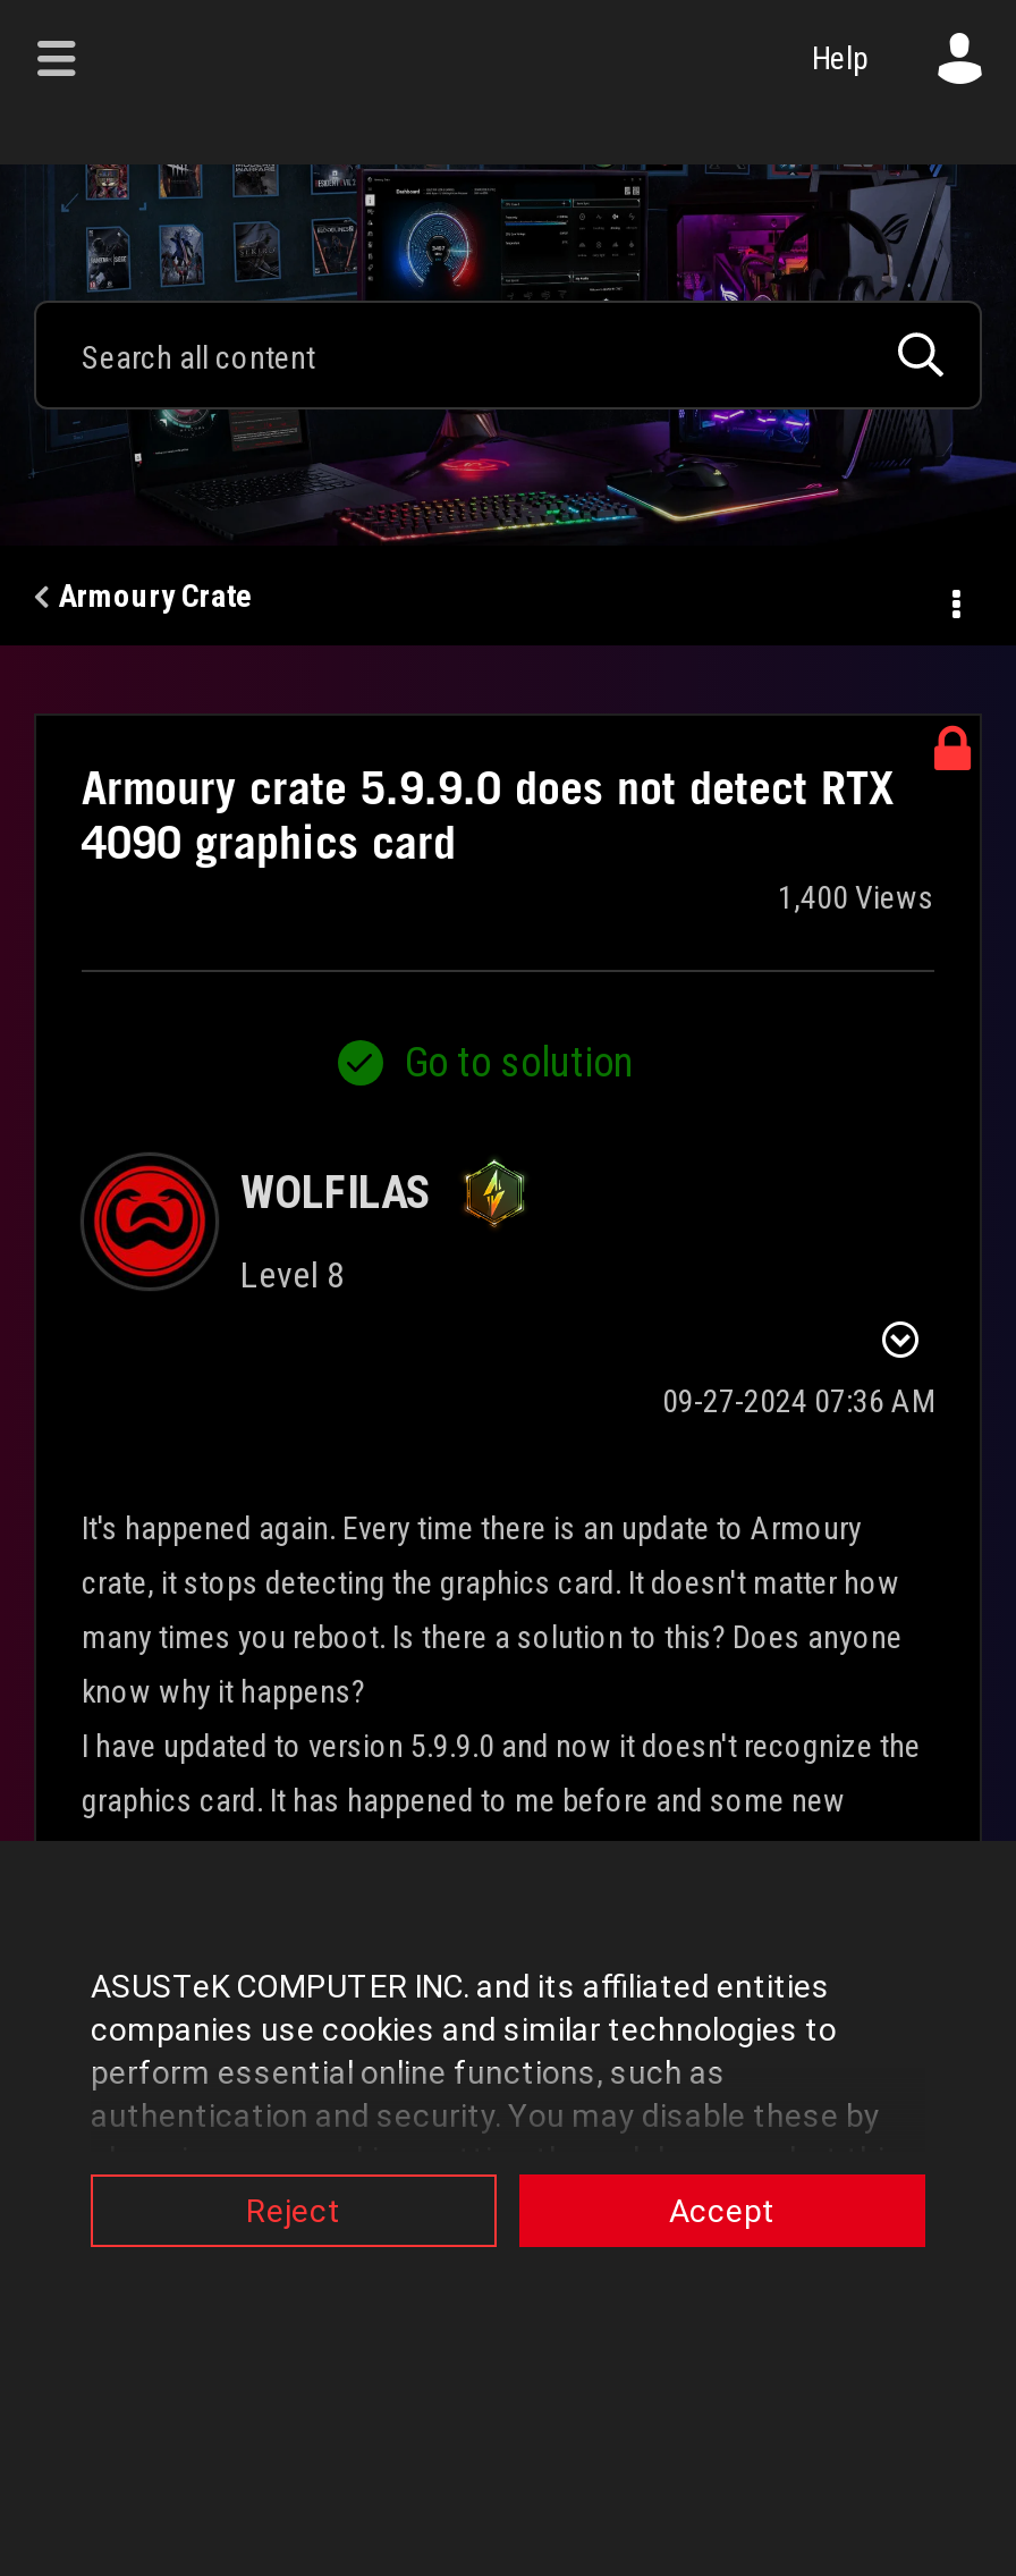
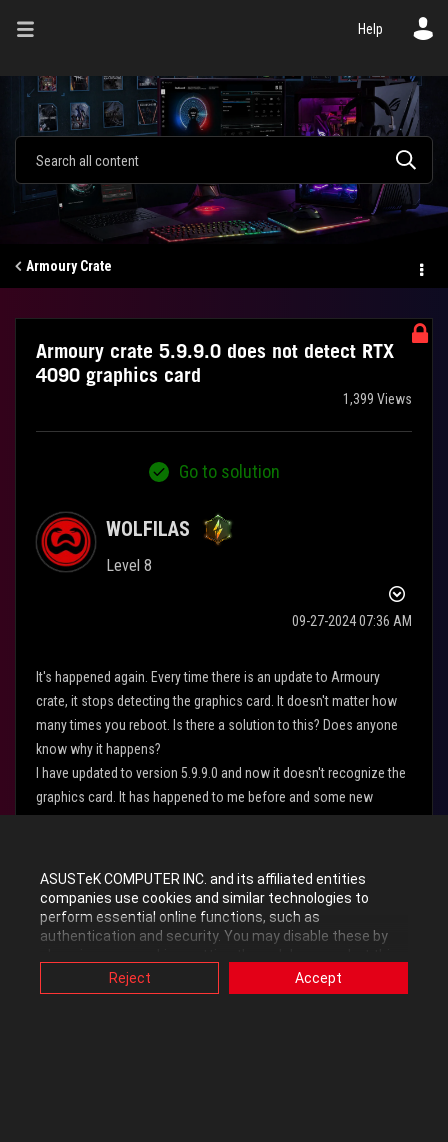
- 1,400 Views
+ 1,399 Views
